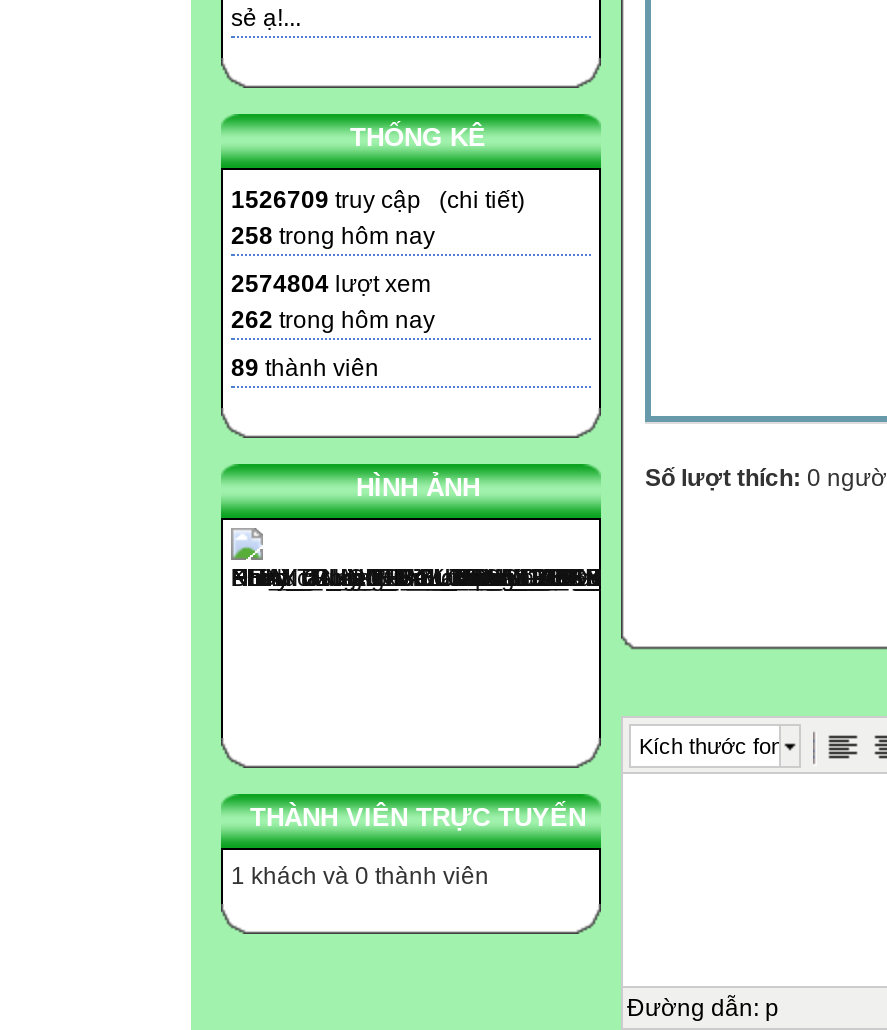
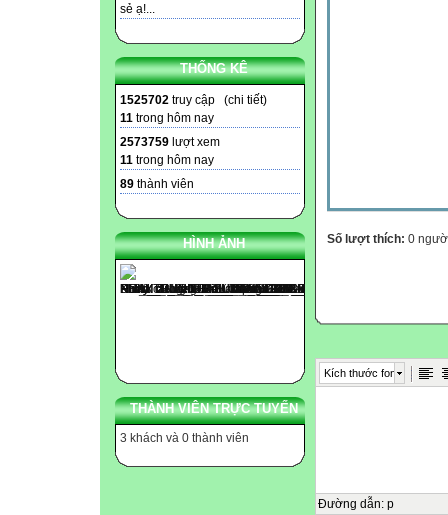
- 1526709 truy cập (chi tiết)
+ 1525702 truy cập (chi tiết)

- 258 trong hôm nay
+ 11 trong hôm nay

- 2574804 lượt xem
+ 2573759 lượt xem

- 262 trong hôm nay
+ 11 trong hôm nay

- 1 khách và 0 thành viên
+ 3 khách và 0 thành viên
